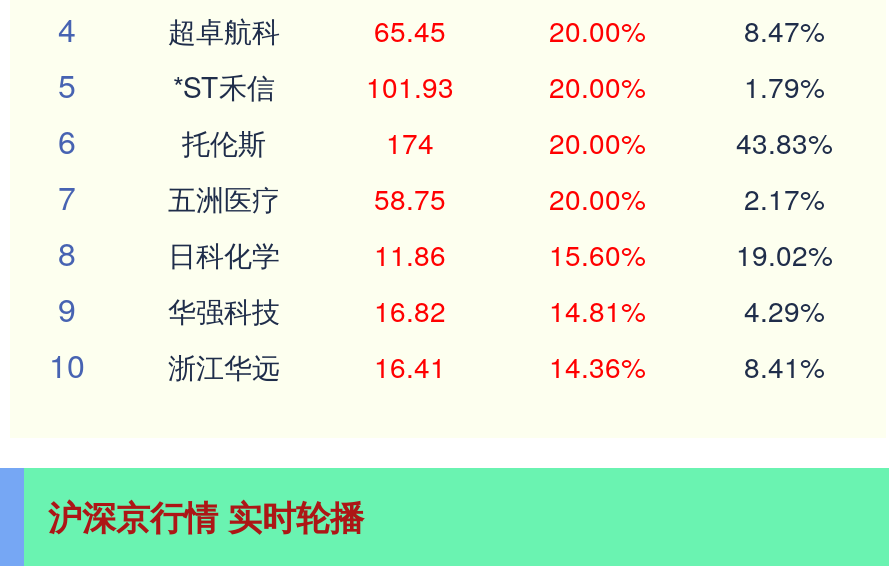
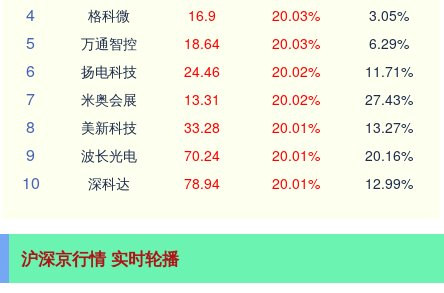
- 超卓航科
- 65.45
- 20.00%
- 8.47%
+ 格科微
+ 16.9
+ 20.03%
+ 3.05%

- *ST禾信
- 101.93
- 20.00%
- 1.79%
+ 万通智控
+ 18.64
+ 20.03%
+ 6.29%

- 托伦斯
- 174
- 20.00%
- 43.83%
+ 扬电科技
+ 24.46
+ 20.02%
+ 11.71%

- 五洲医疗
- 58.75
- 20.00%
- 2.17%
+ 米奥会展
+ 13.31
+ 20.02%
+ 27.43%

- 日科化学
- 11.86
- 15.60%
- 19.02%
+ 美新科技
+ 33.28
+ 20.01%
+ 13.27%

- 华强科技
- 16.82
- 14.81%
- 4.29%
+ 波长光电
+ 70.24
+ 20.01%
+ 20.16%

- 浙江华远
- 16.41
- 14.36%
- 8.41%
+ 深科达
+ 78.94
+ 20.01%
+ 12.99%
